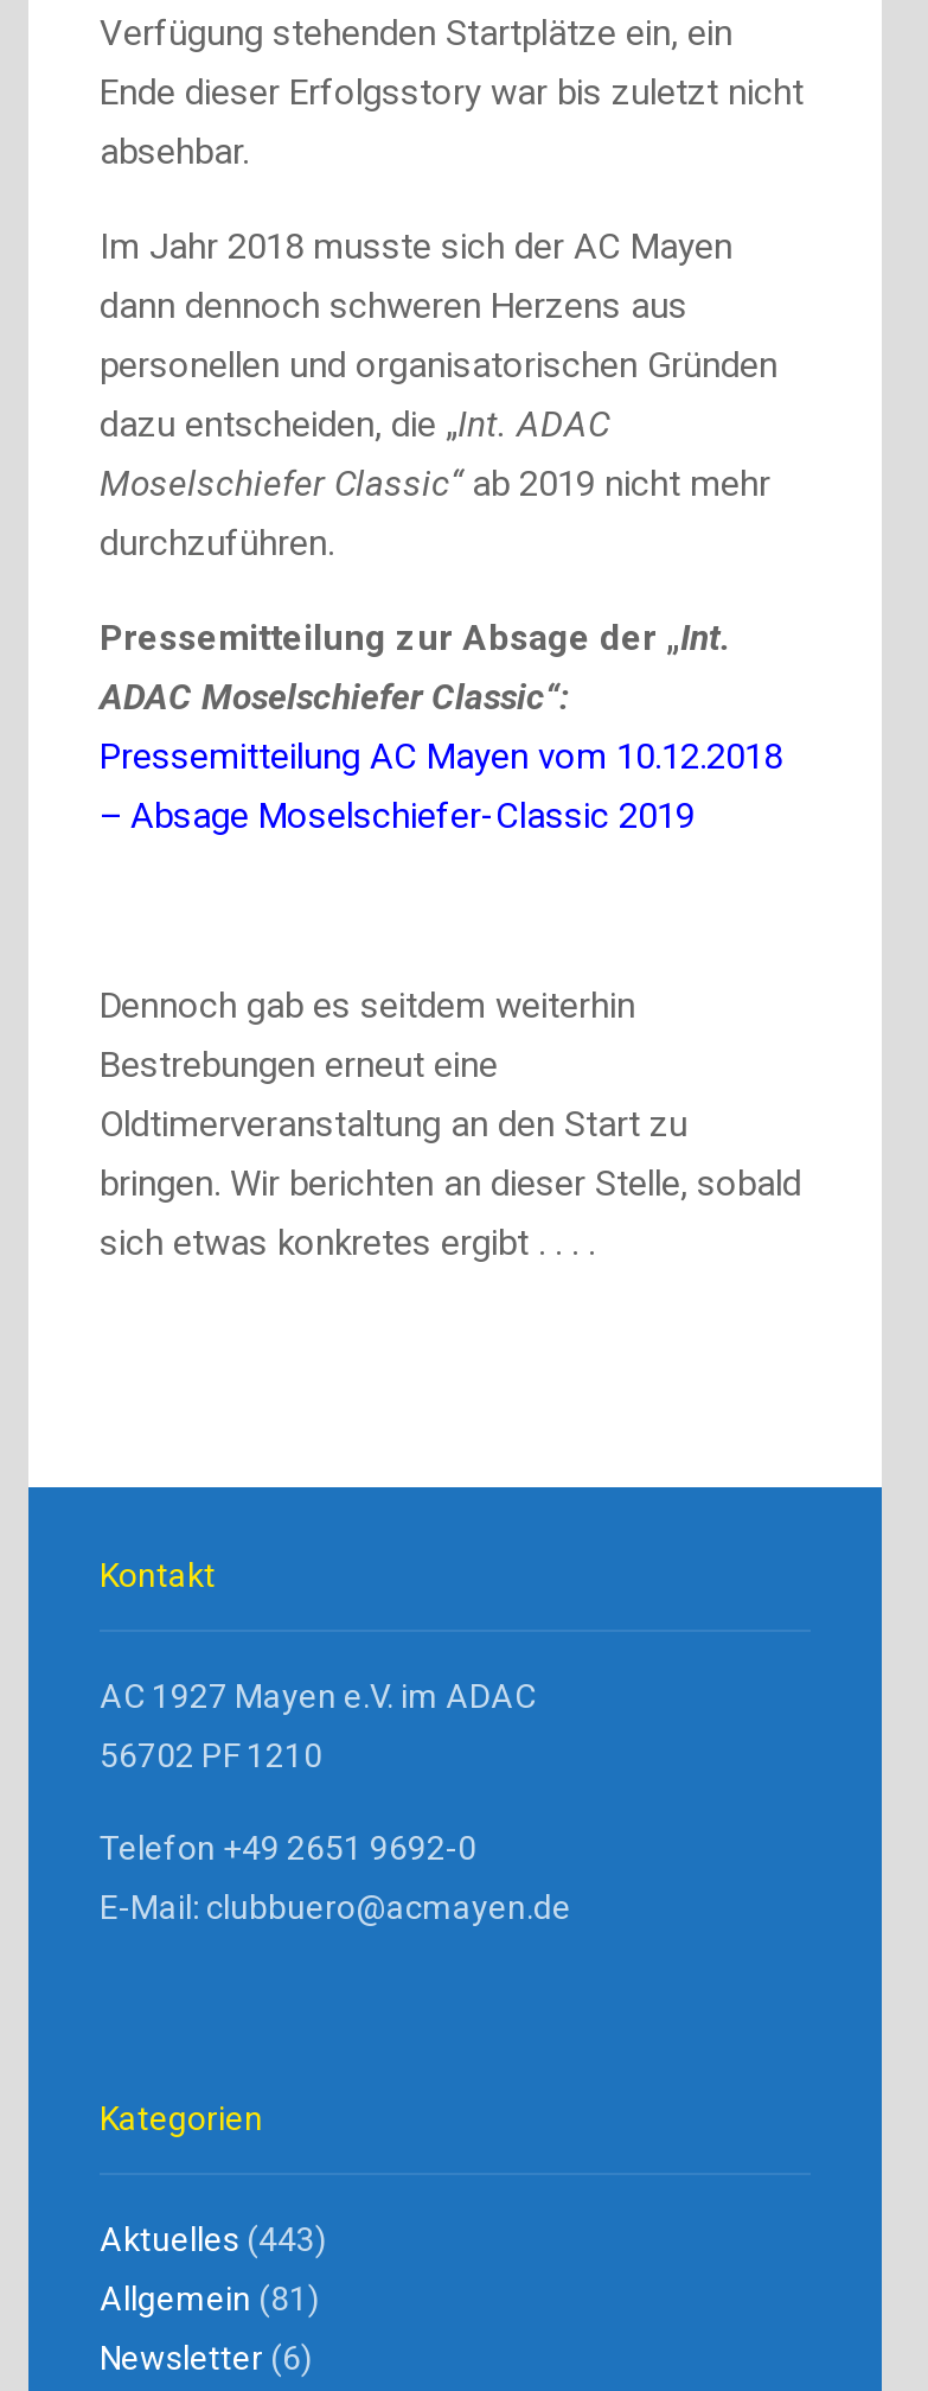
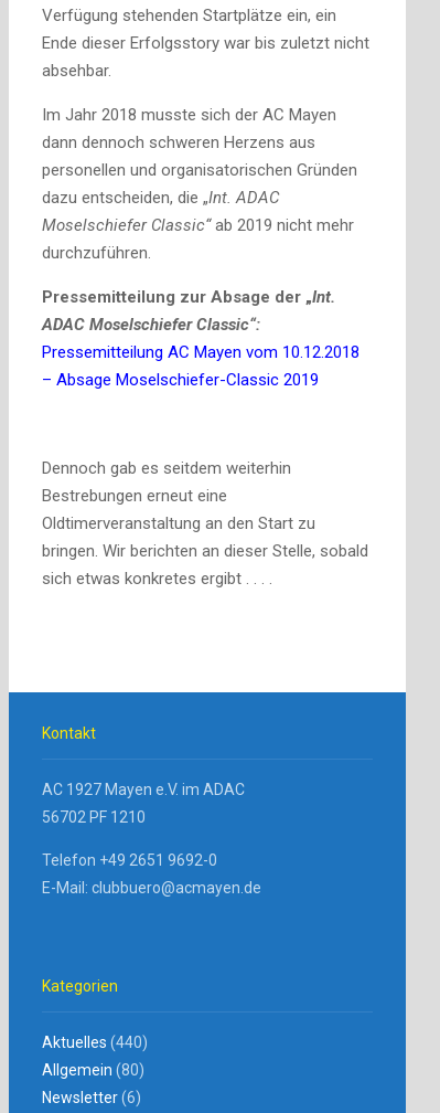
- Aktuelles (443)
+ Aktuelles (440)

- Allgemein (81)
+ Allgemein (80)
